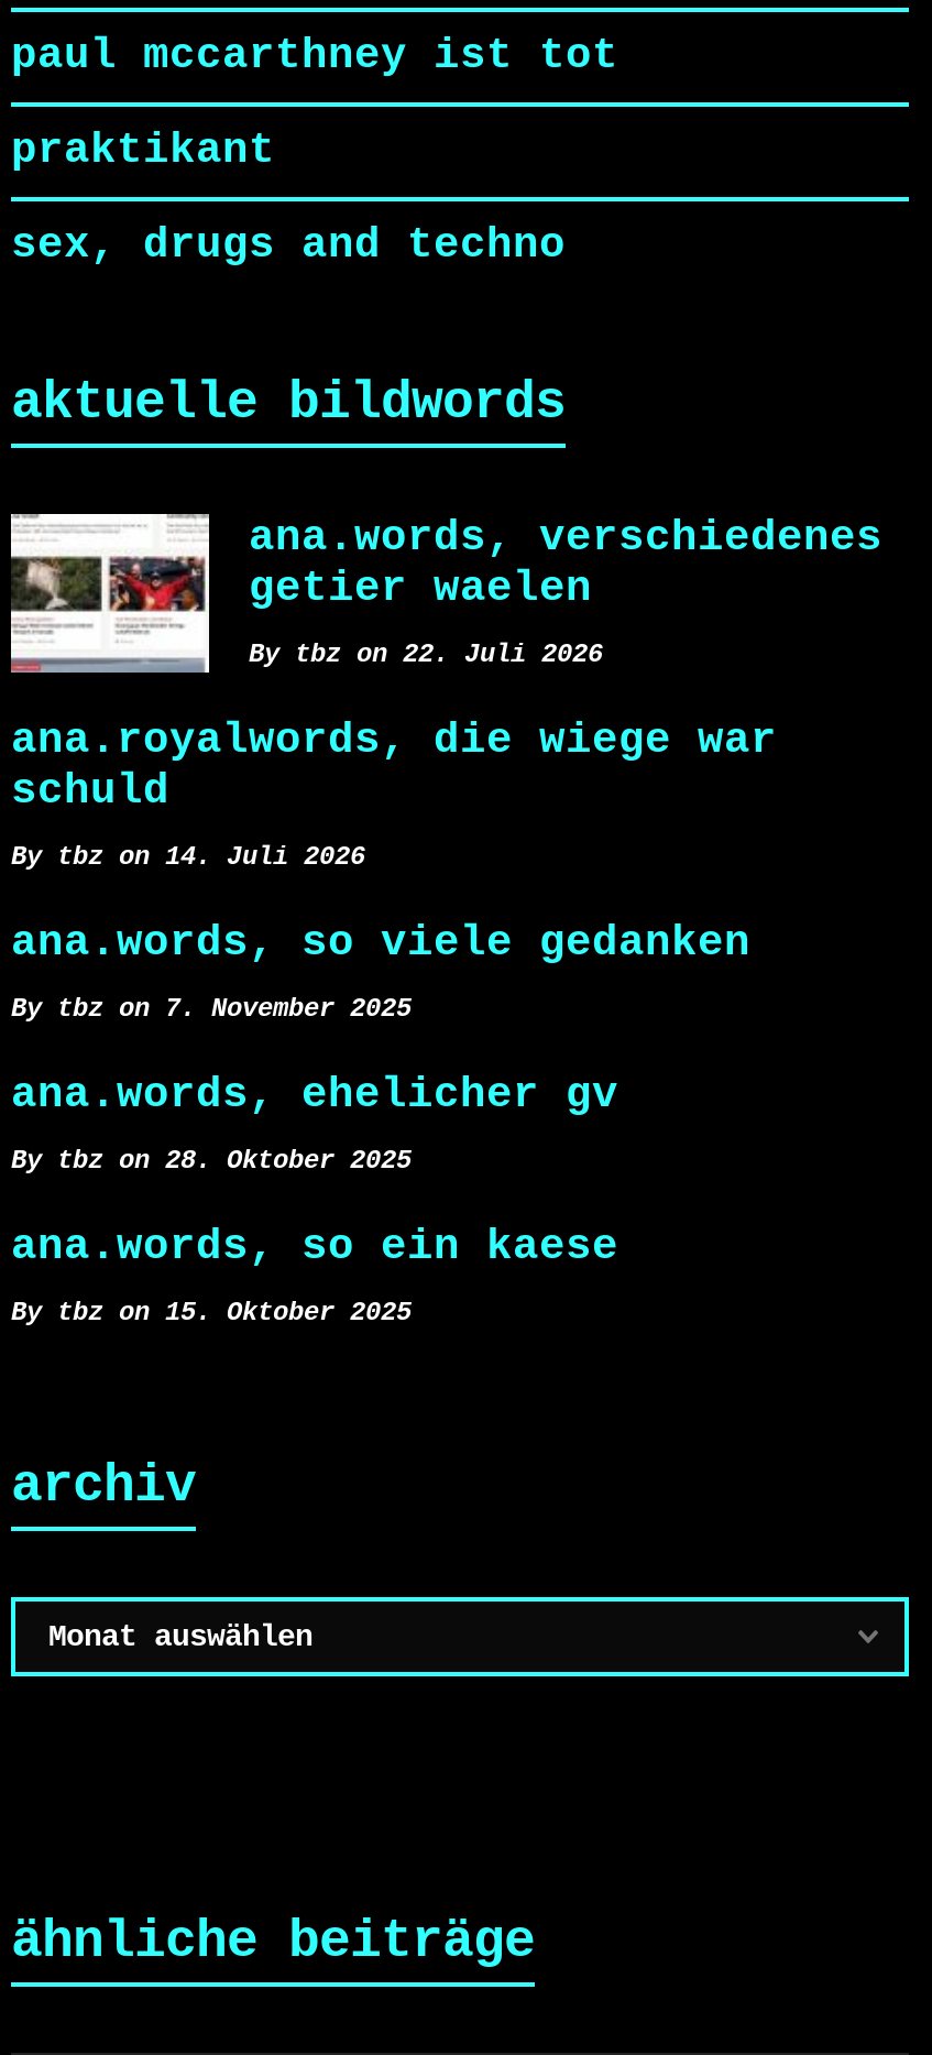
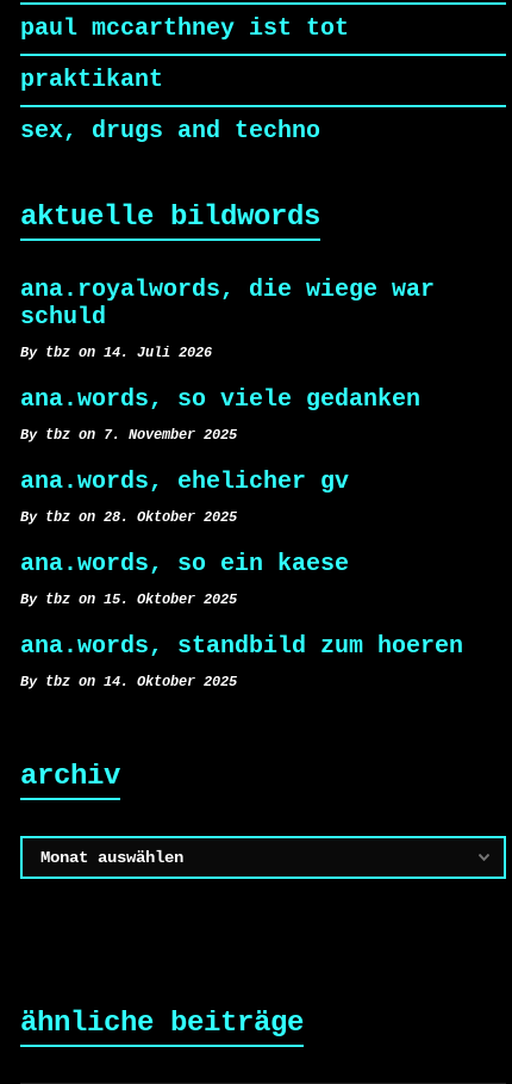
- [image]
- ana.words, verschiedenes
- getier waelen
- By tbz on 22. Juli 2026

moved up: ana.royalwords, die wiege war | schuld | By tbz on 14. Juli 2026 | ... | ana.words, so ein kaese | By tbz on 15. Oktober 2025

+ ana.words, standbild zum hoeren
+ By tbz on 14. Oktober 2025
